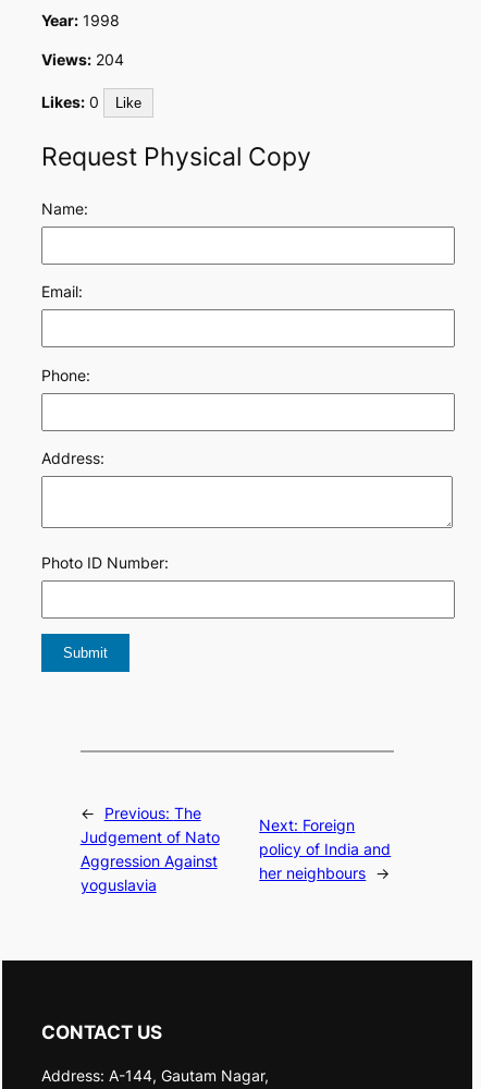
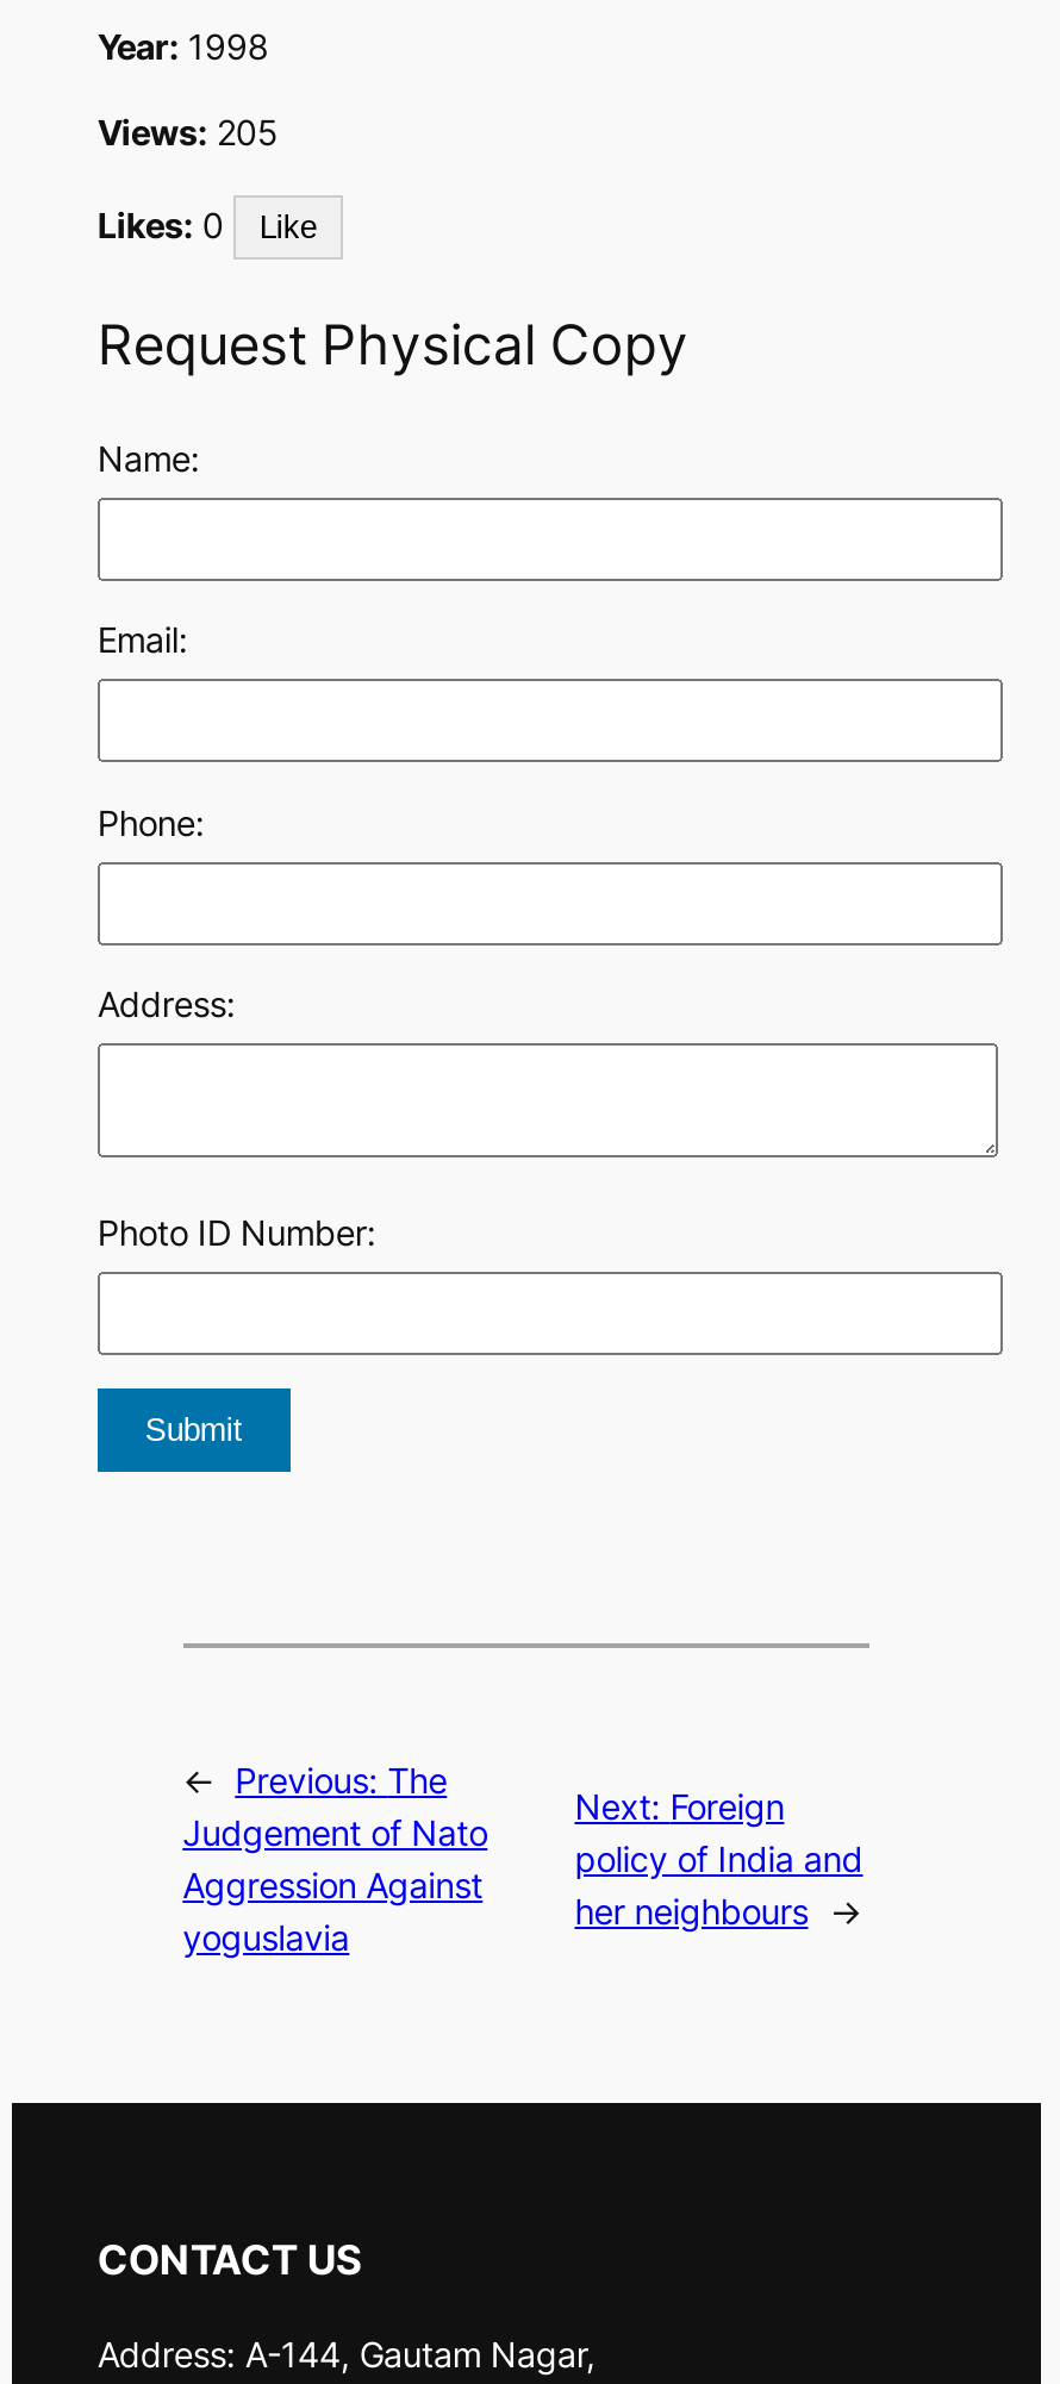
- Views: 204
+ Views: 205
